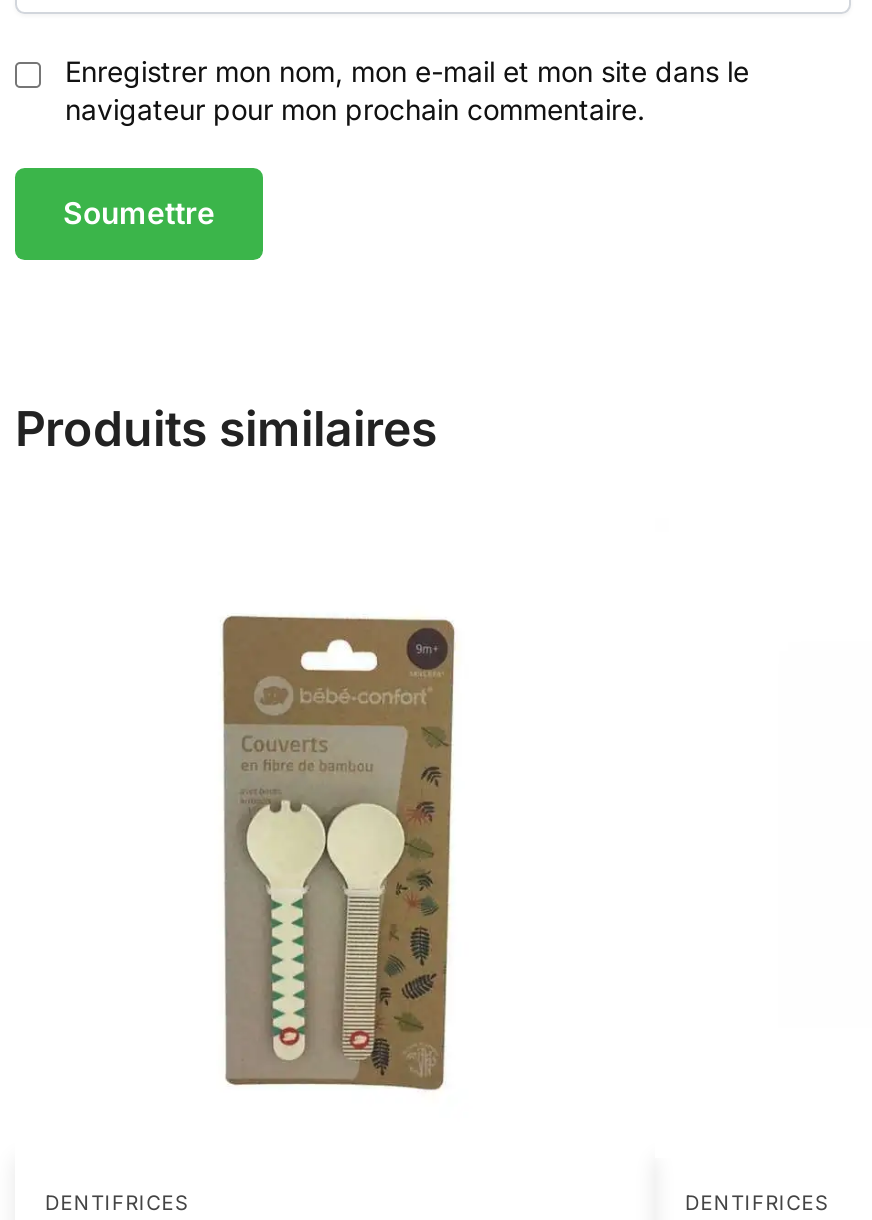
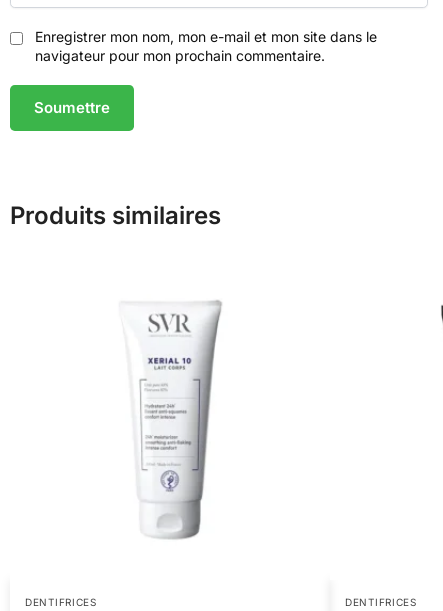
- [image]
+ [image]
